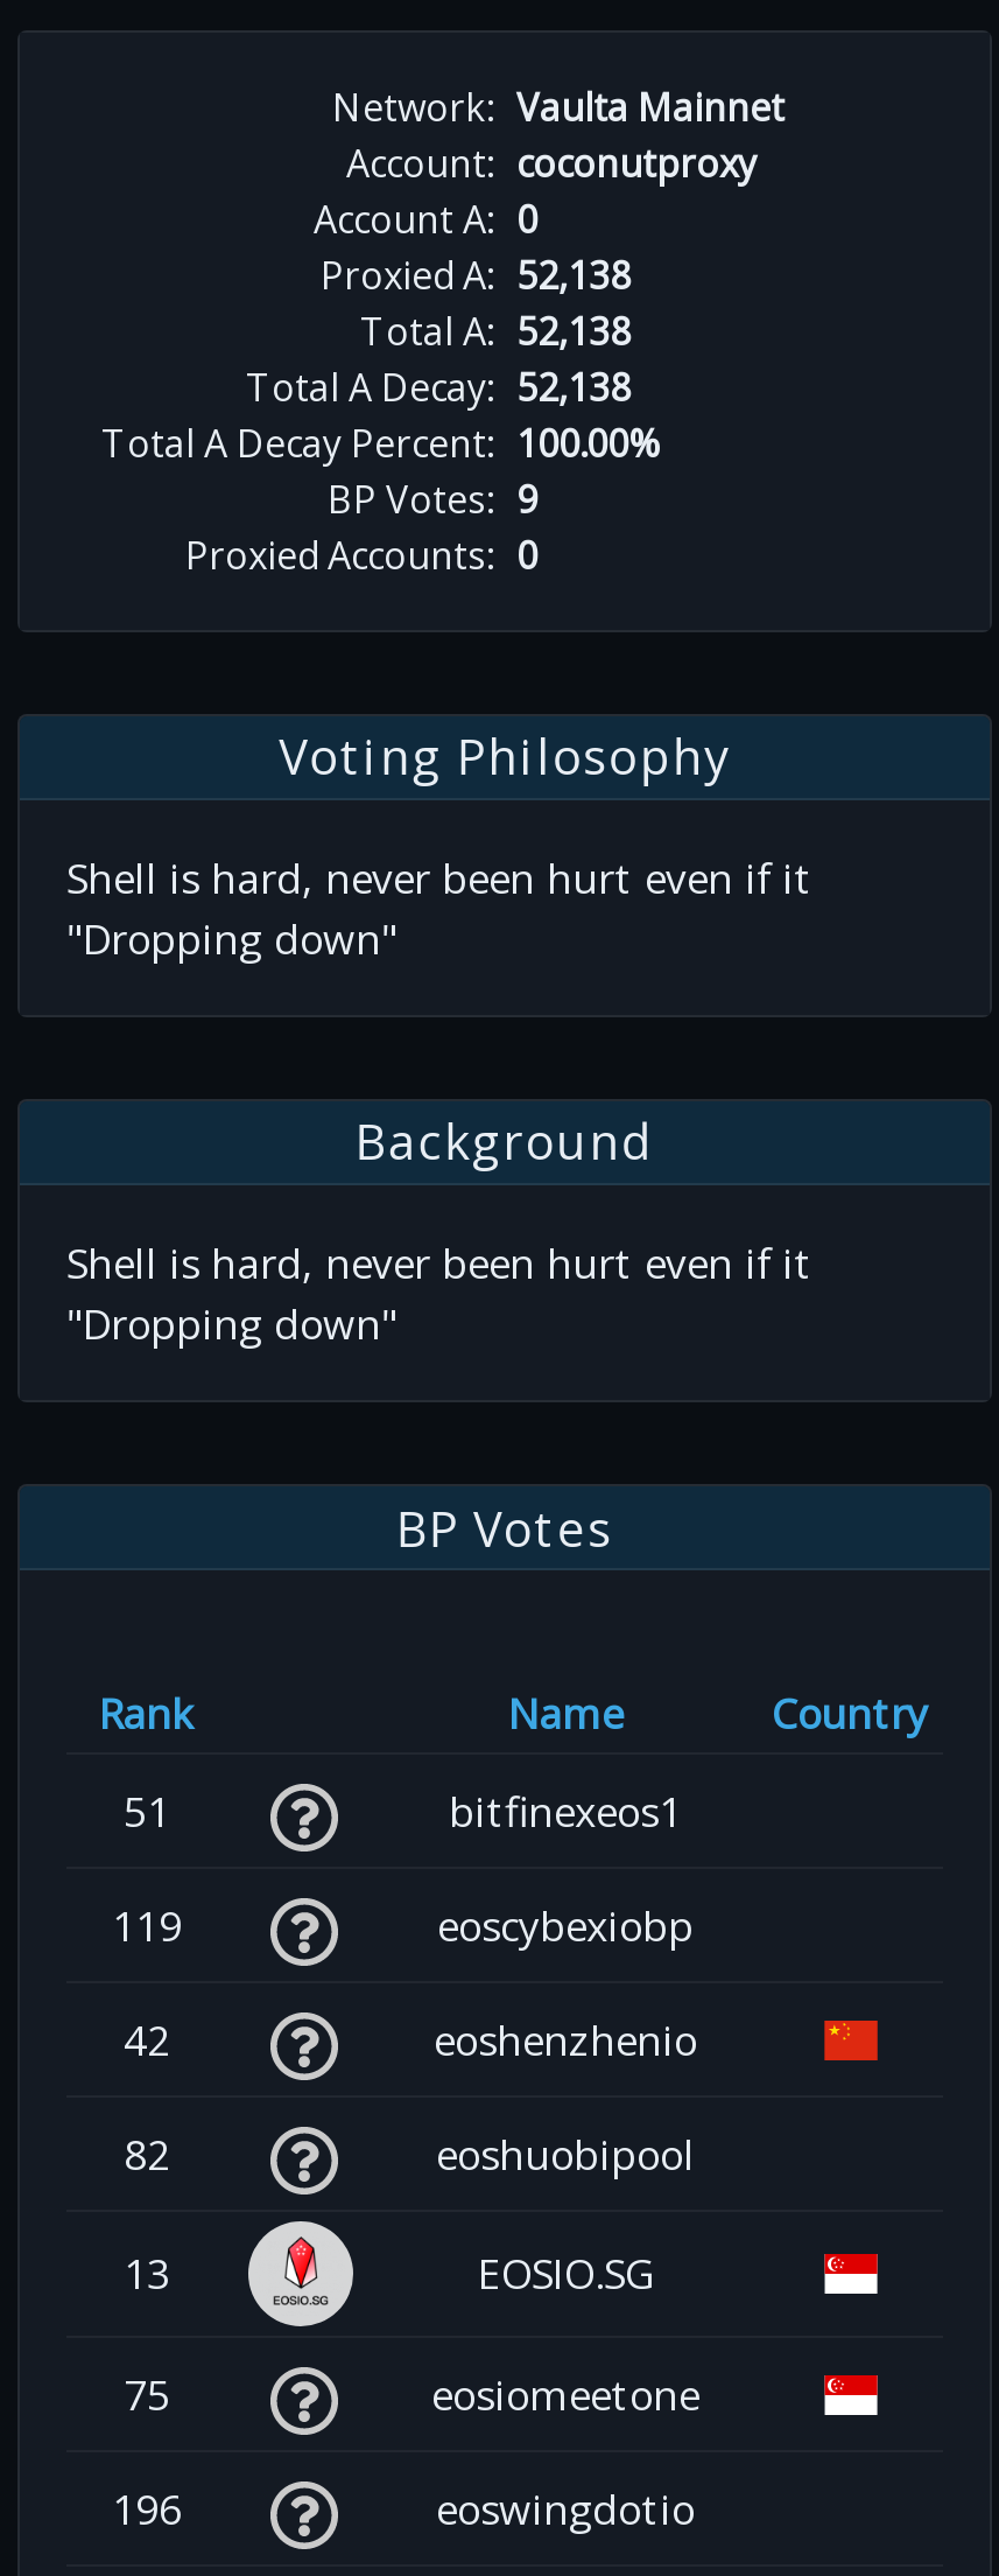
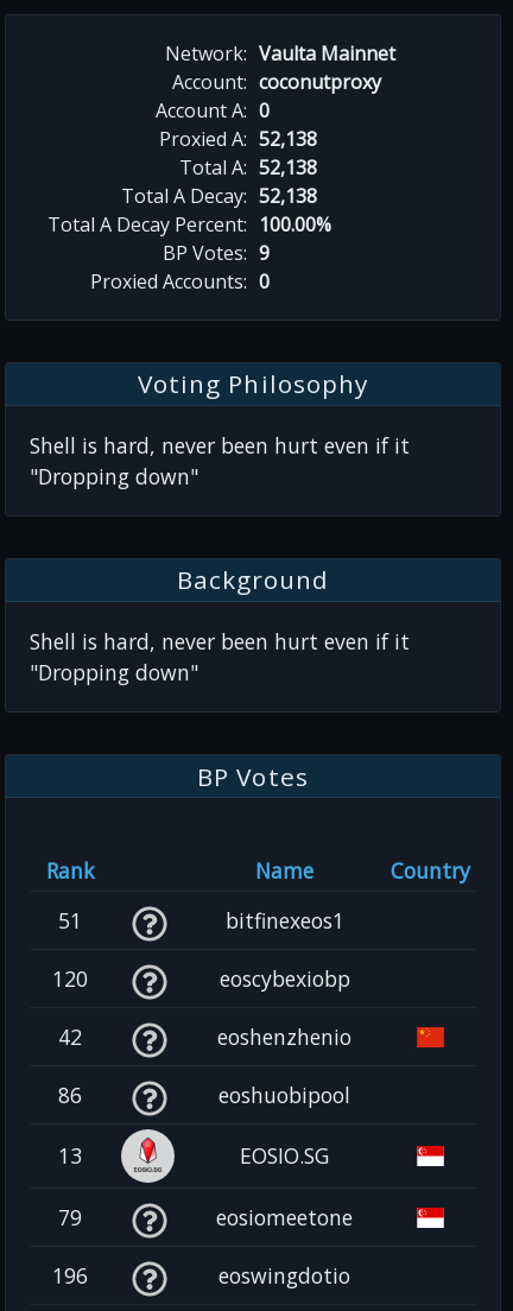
- 119
+ 120

- 82
+ 86

- 75
+ 79
